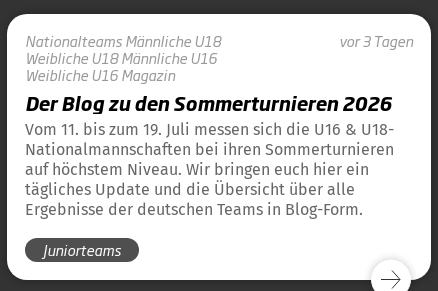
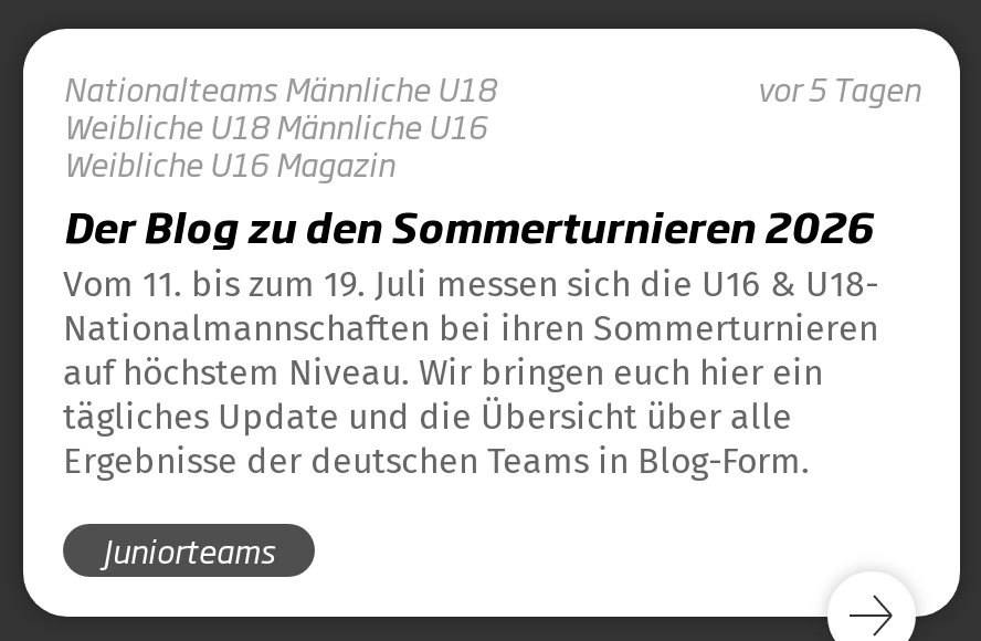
- vor 3 Tagen
+ vor 5 Tagen
